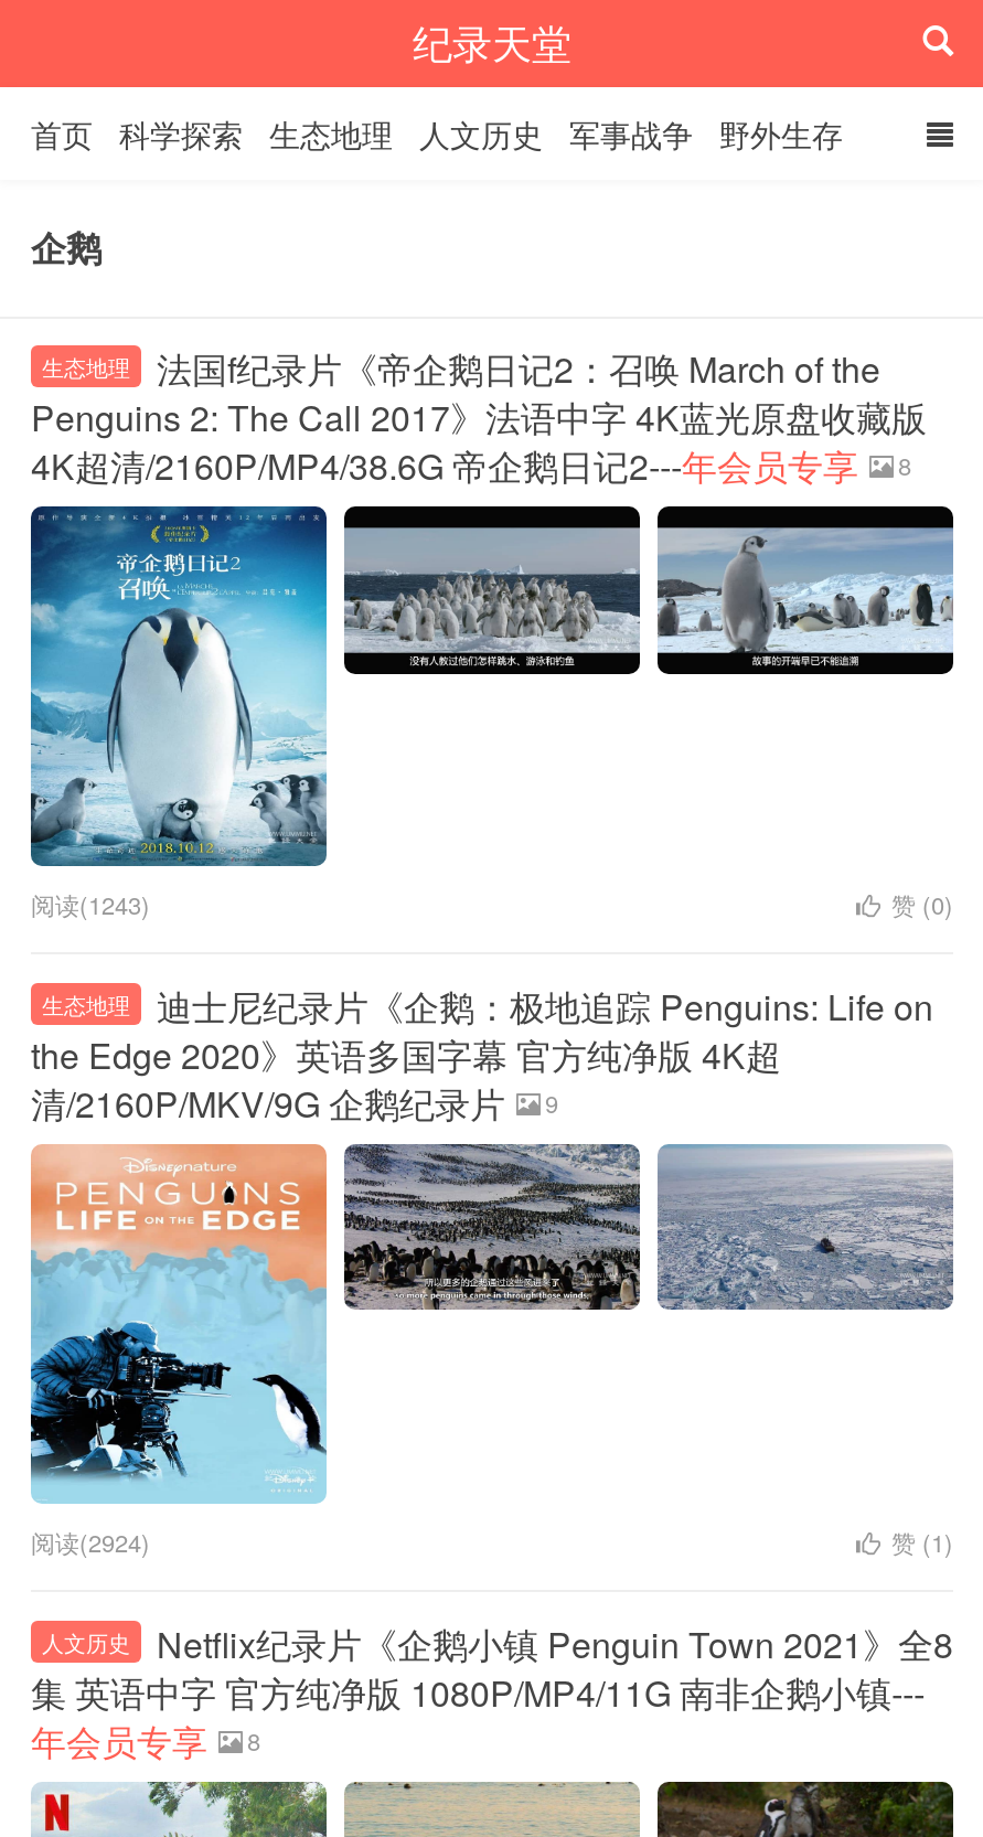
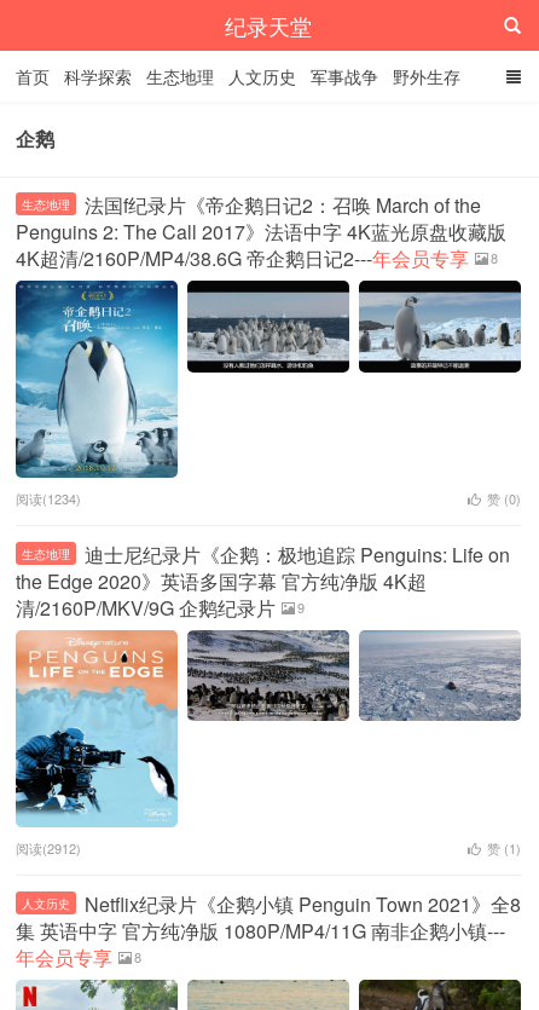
- 阅读(1243)
+ 阅读(1234)

- 阅读(2924)
+ 阅读(2912)
